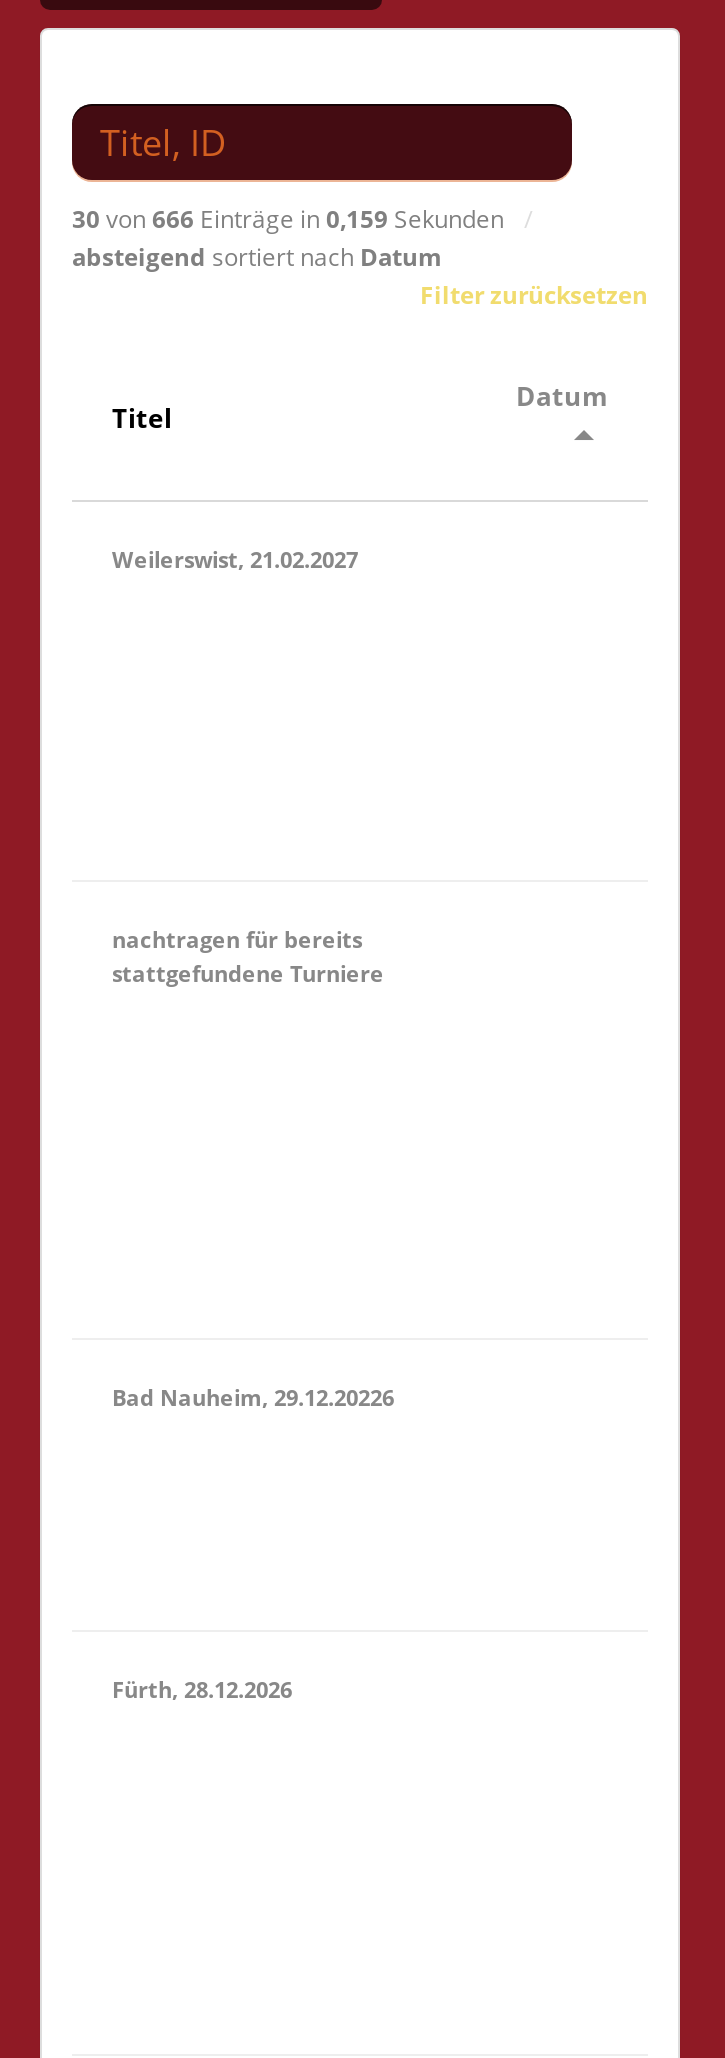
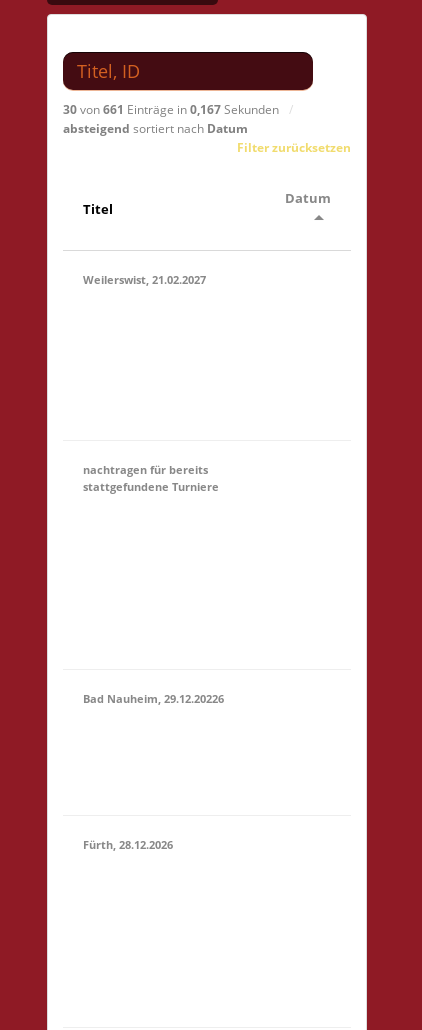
- 30 von 666 Einträge in 0,159 Sekunden /
+ 30 von 661 Einträge in 0,167 Sekunden /
